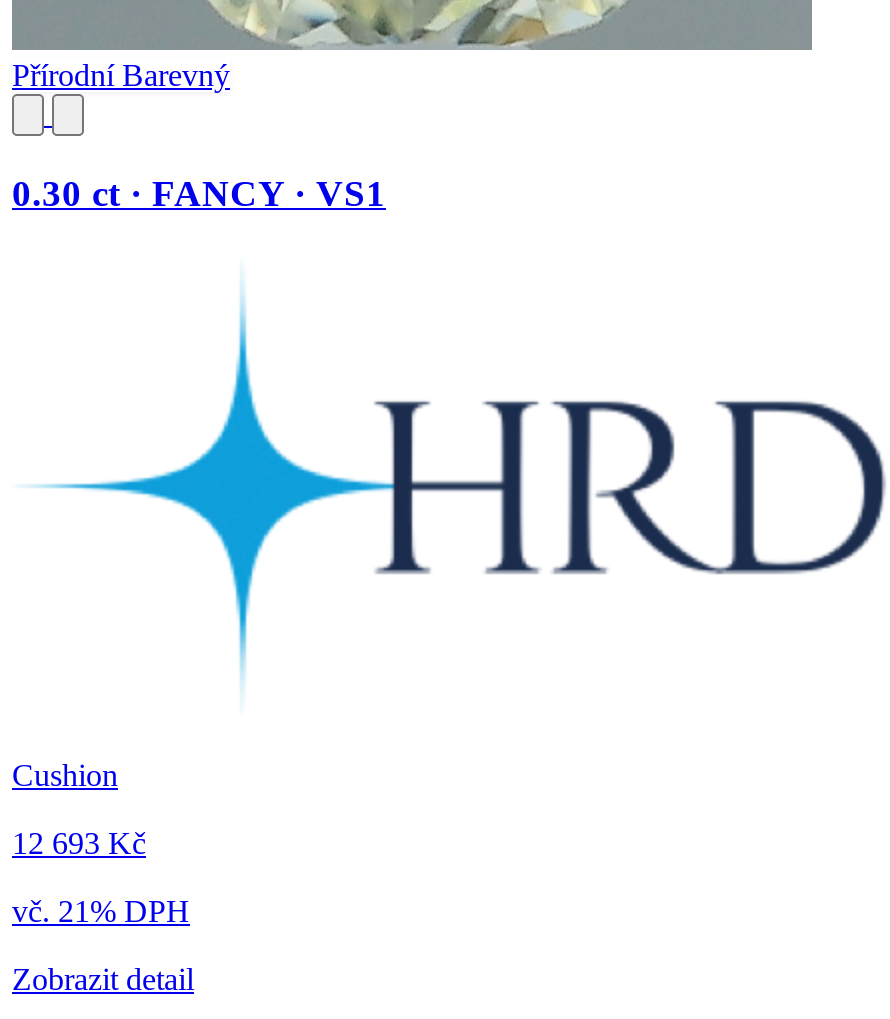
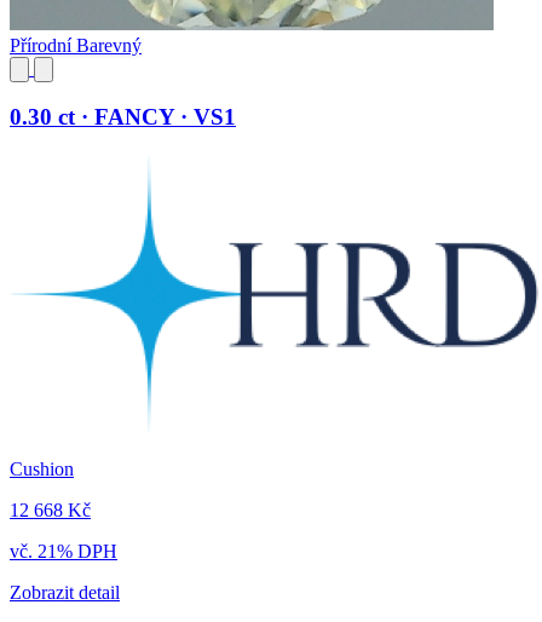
- 12 693 Kč
+ 12 668 Kč
